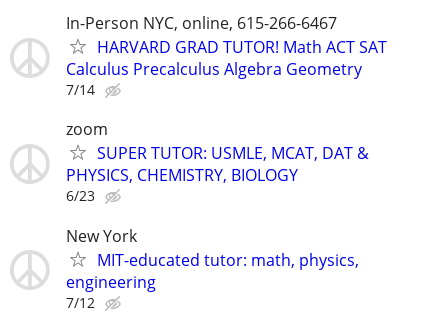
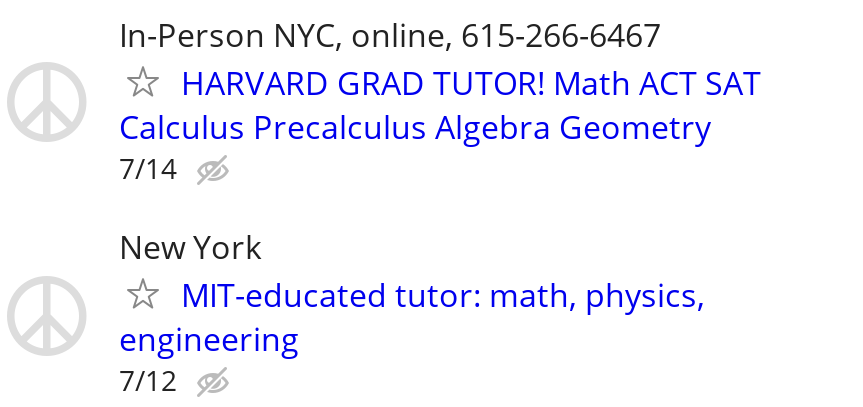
- zoom
- SUPER TUTOR: USMLE, MCAT, DAT &
- PHYSICS, CHEMISTRY, BIOLOGY
- 6/23
